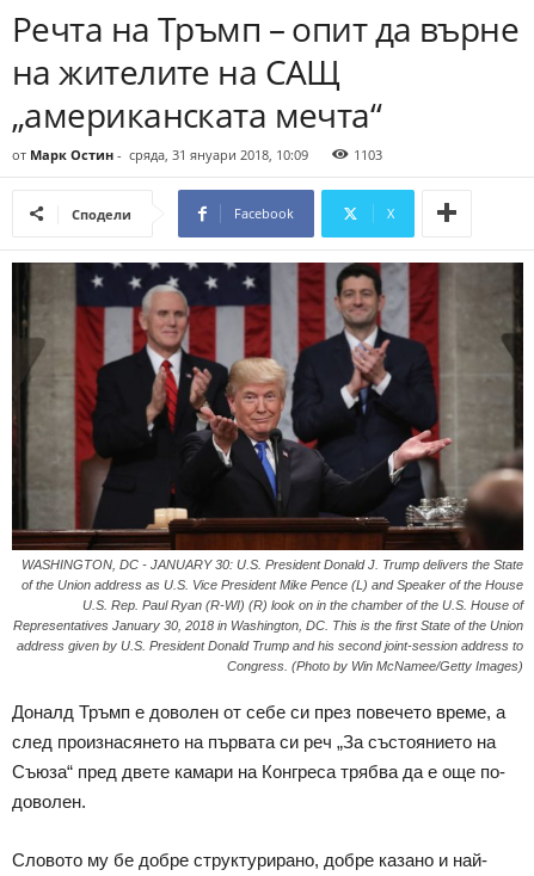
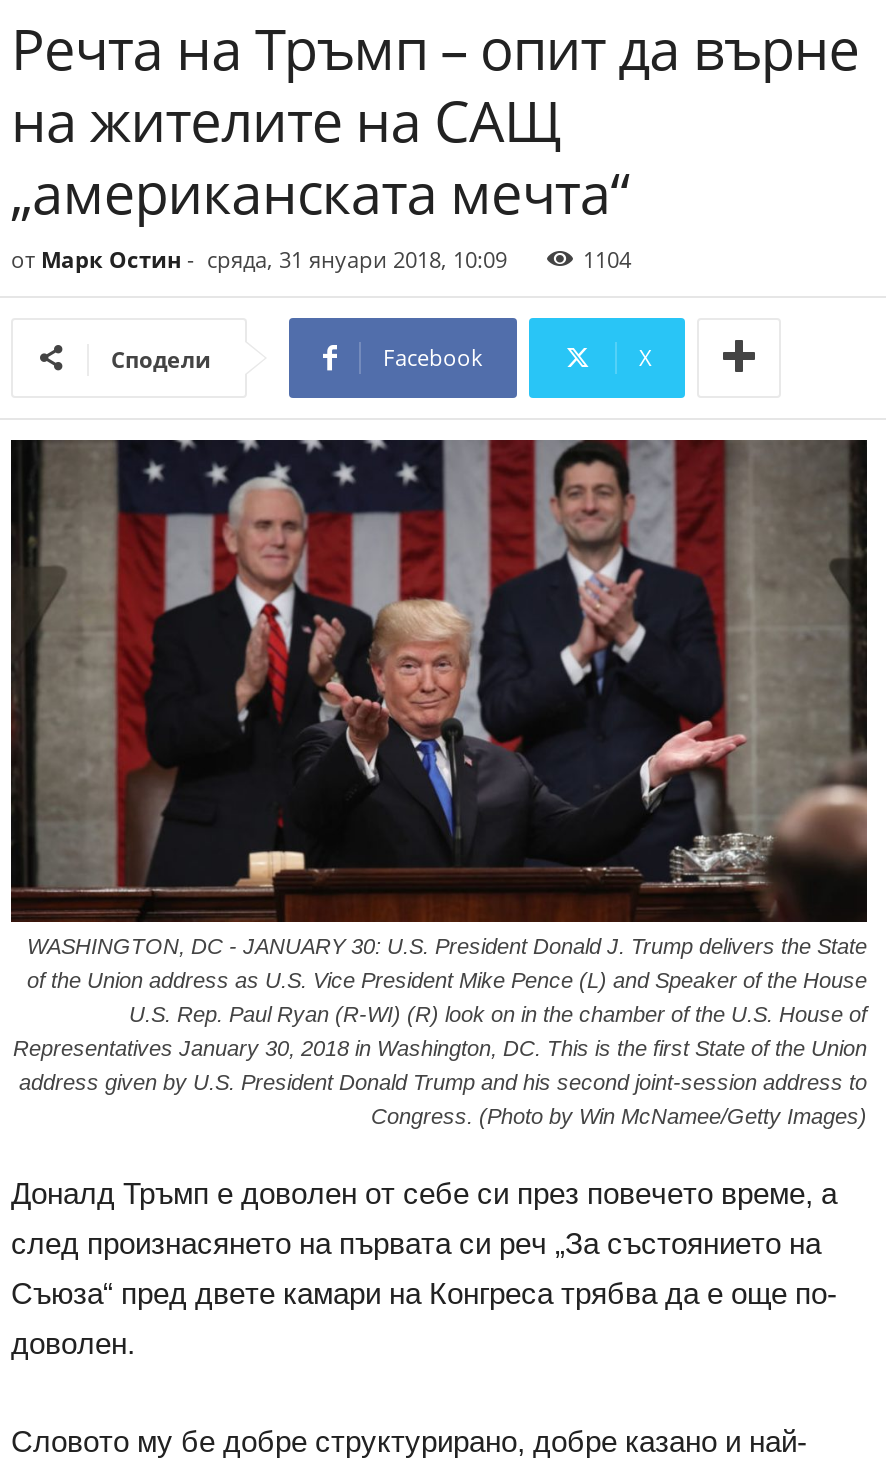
- 1103
+ 1104
